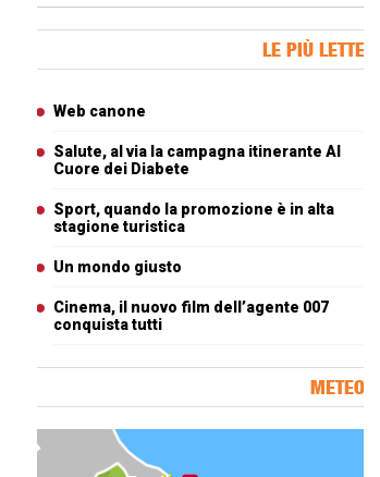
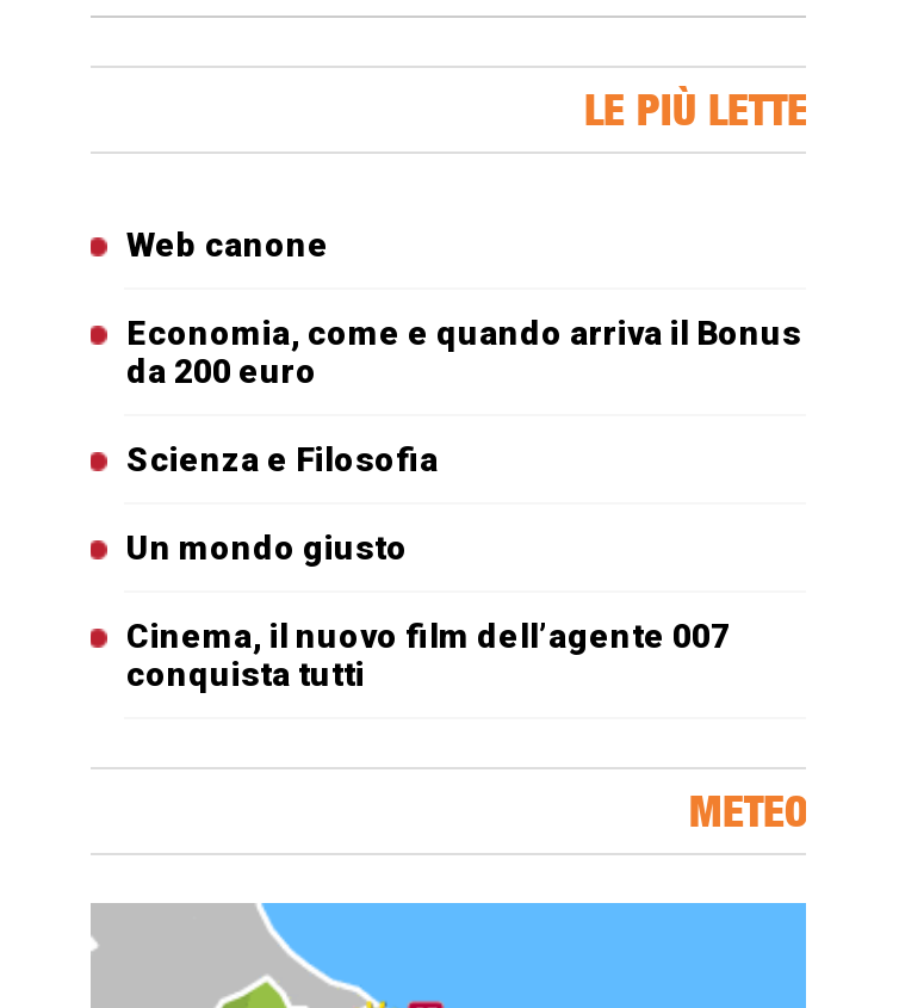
- Salute, al via la campagna itinerante Al
- Cuore dei Diabete
+ Economia, come e quando arriva il Bonus
+ da 200 euro

- Sport, quando la promozione è in alta
- stagione turistica
+ Scienza e Filosofia
